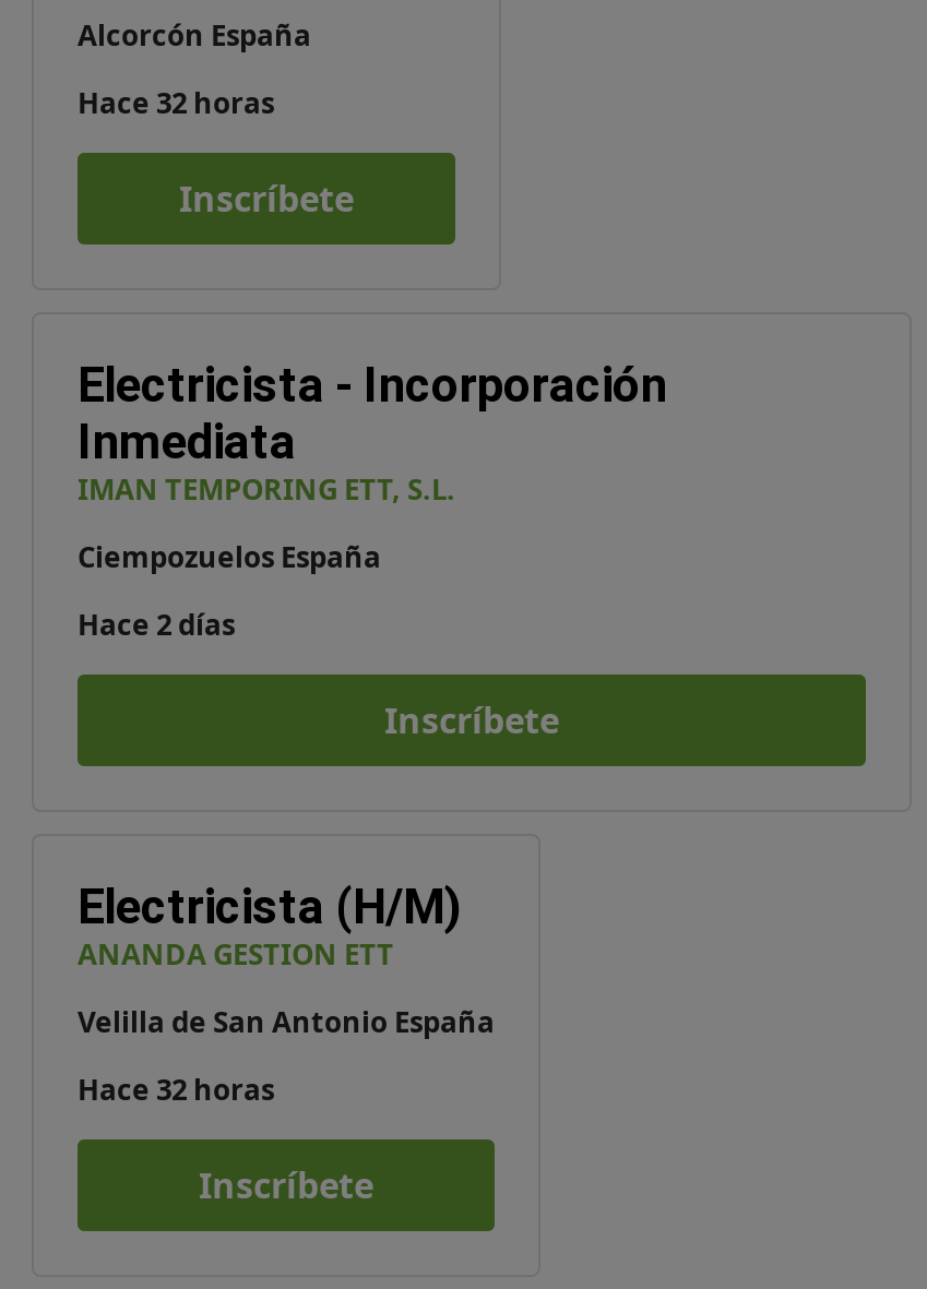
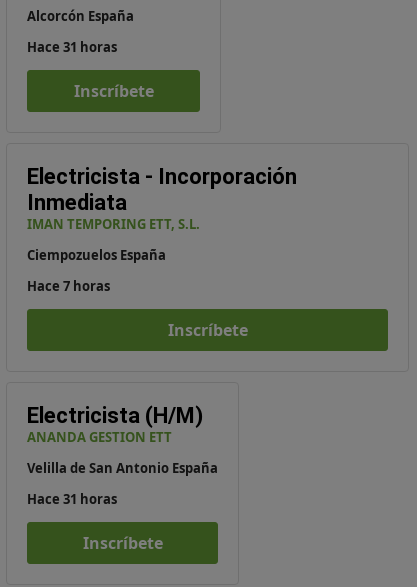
- Hace 32 horas
+ Hace 31 horas

- Hace 2 días
+ Hace 7 horas

- Hace 32 horas
+ Hace 31 horas
